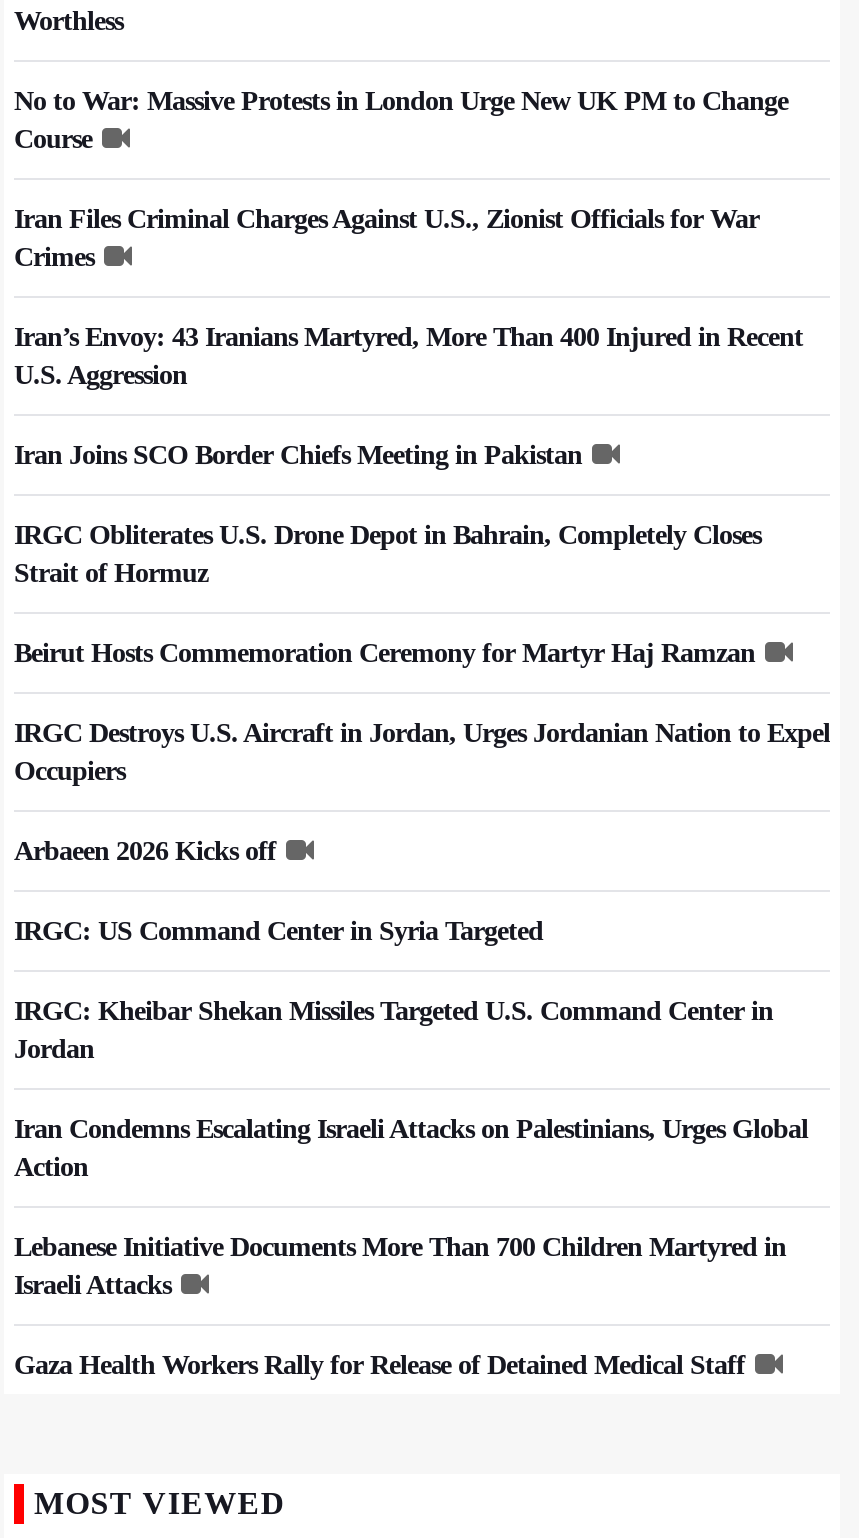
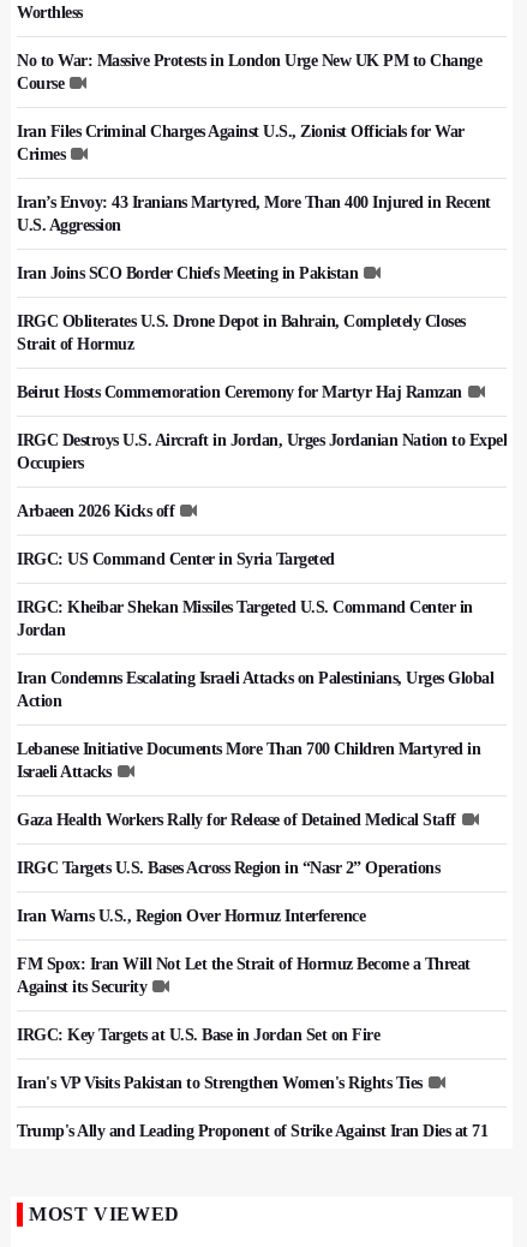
+ IRGC Targets U.S. Bases Across Region in “Nasr 2” Operations
+ Iran Warns U.S., Region Over Hormuz Interference
+ FM Spox: Iran Will Not Let the Strait of Hormuz Become a Threat
+ Against its Security
+ IRGC: Key Targets at U.S. Base in Jordan Set on Fire
+ Iran's VP Visits Pakistan to Strengthen Women's Rights Ties
+ Trump's Ally and Leading Proponent of Strike Against Iran Dies at 71
